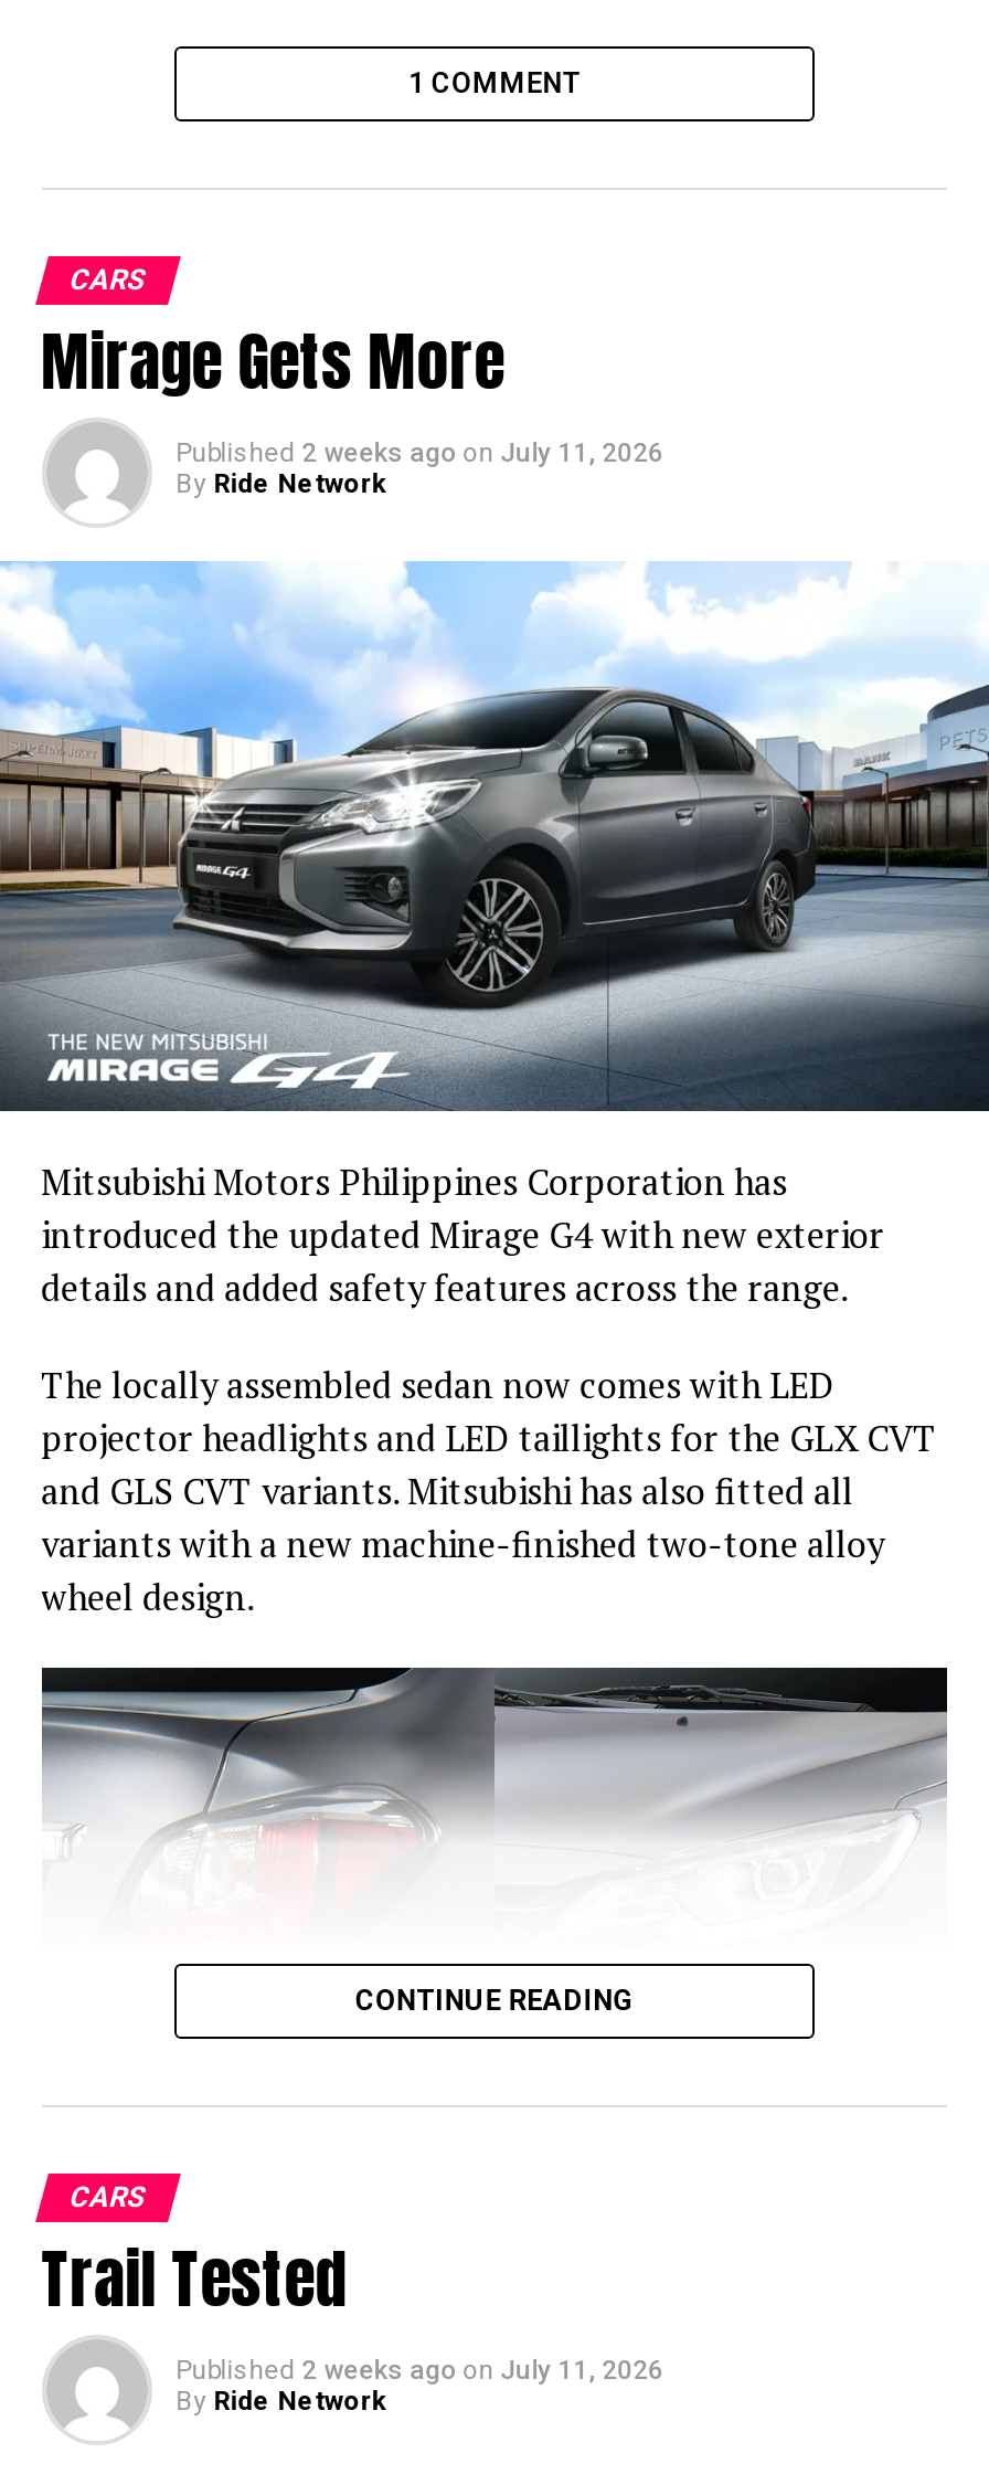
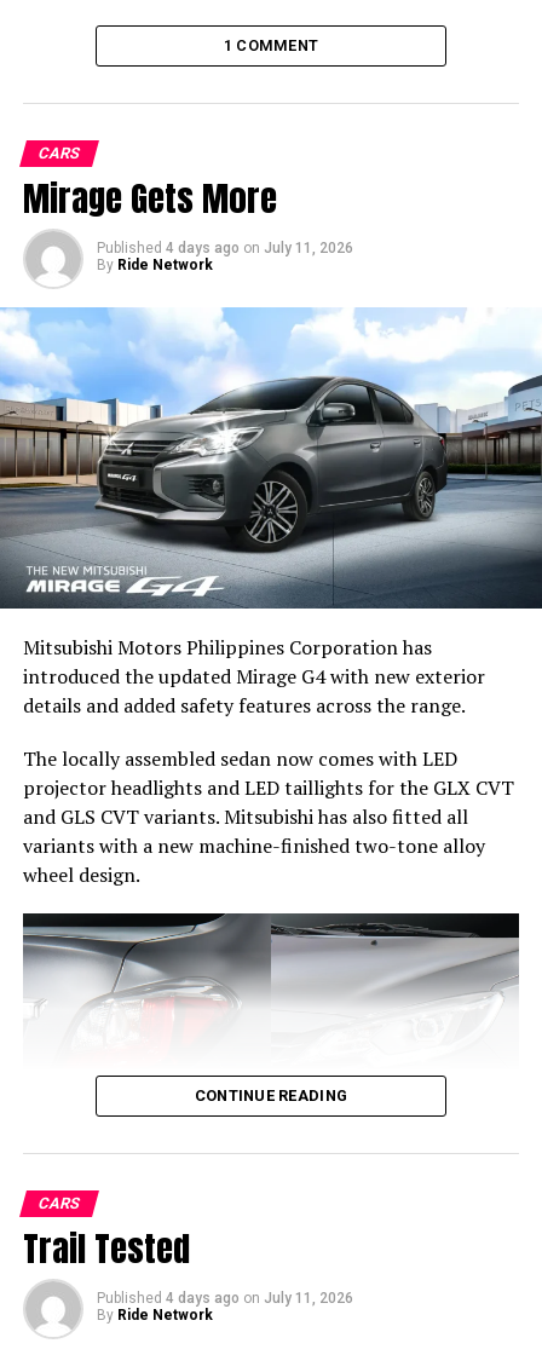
- Published 2 weeks ago on July 11, 2026
+ Published 4 days ago on July 11, 2026

- Published 2 weeks ago on July 11, 2026
+ Published 4 days ago on July 11, 2026
